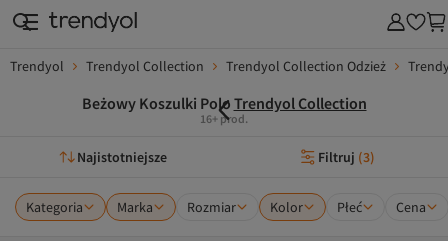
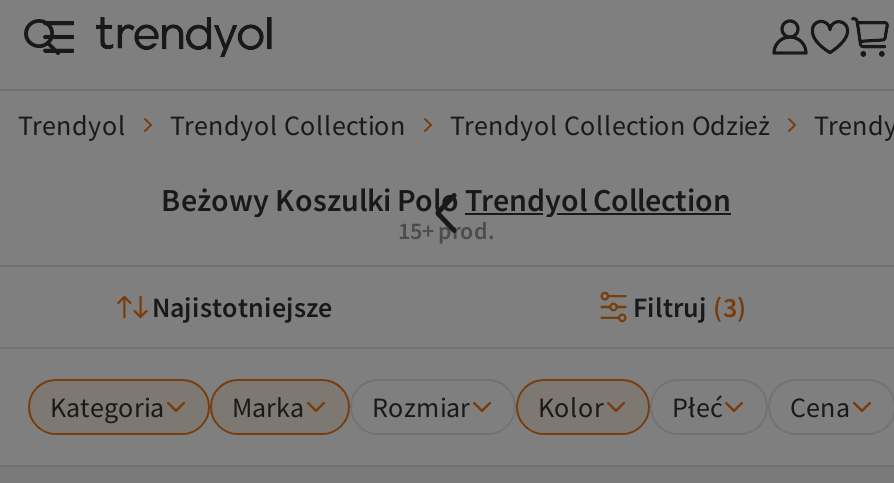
- 16+ prod.
+ 15+ prod.
